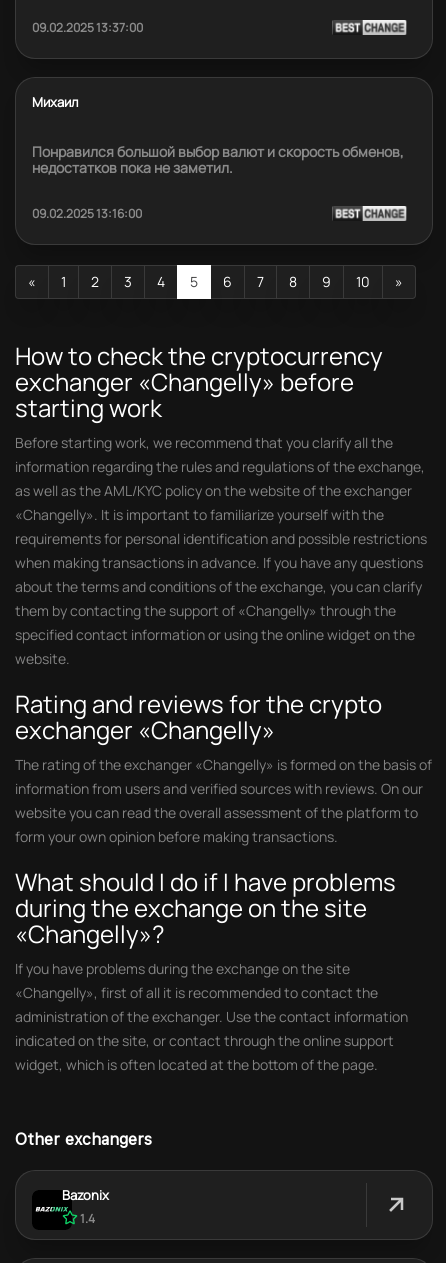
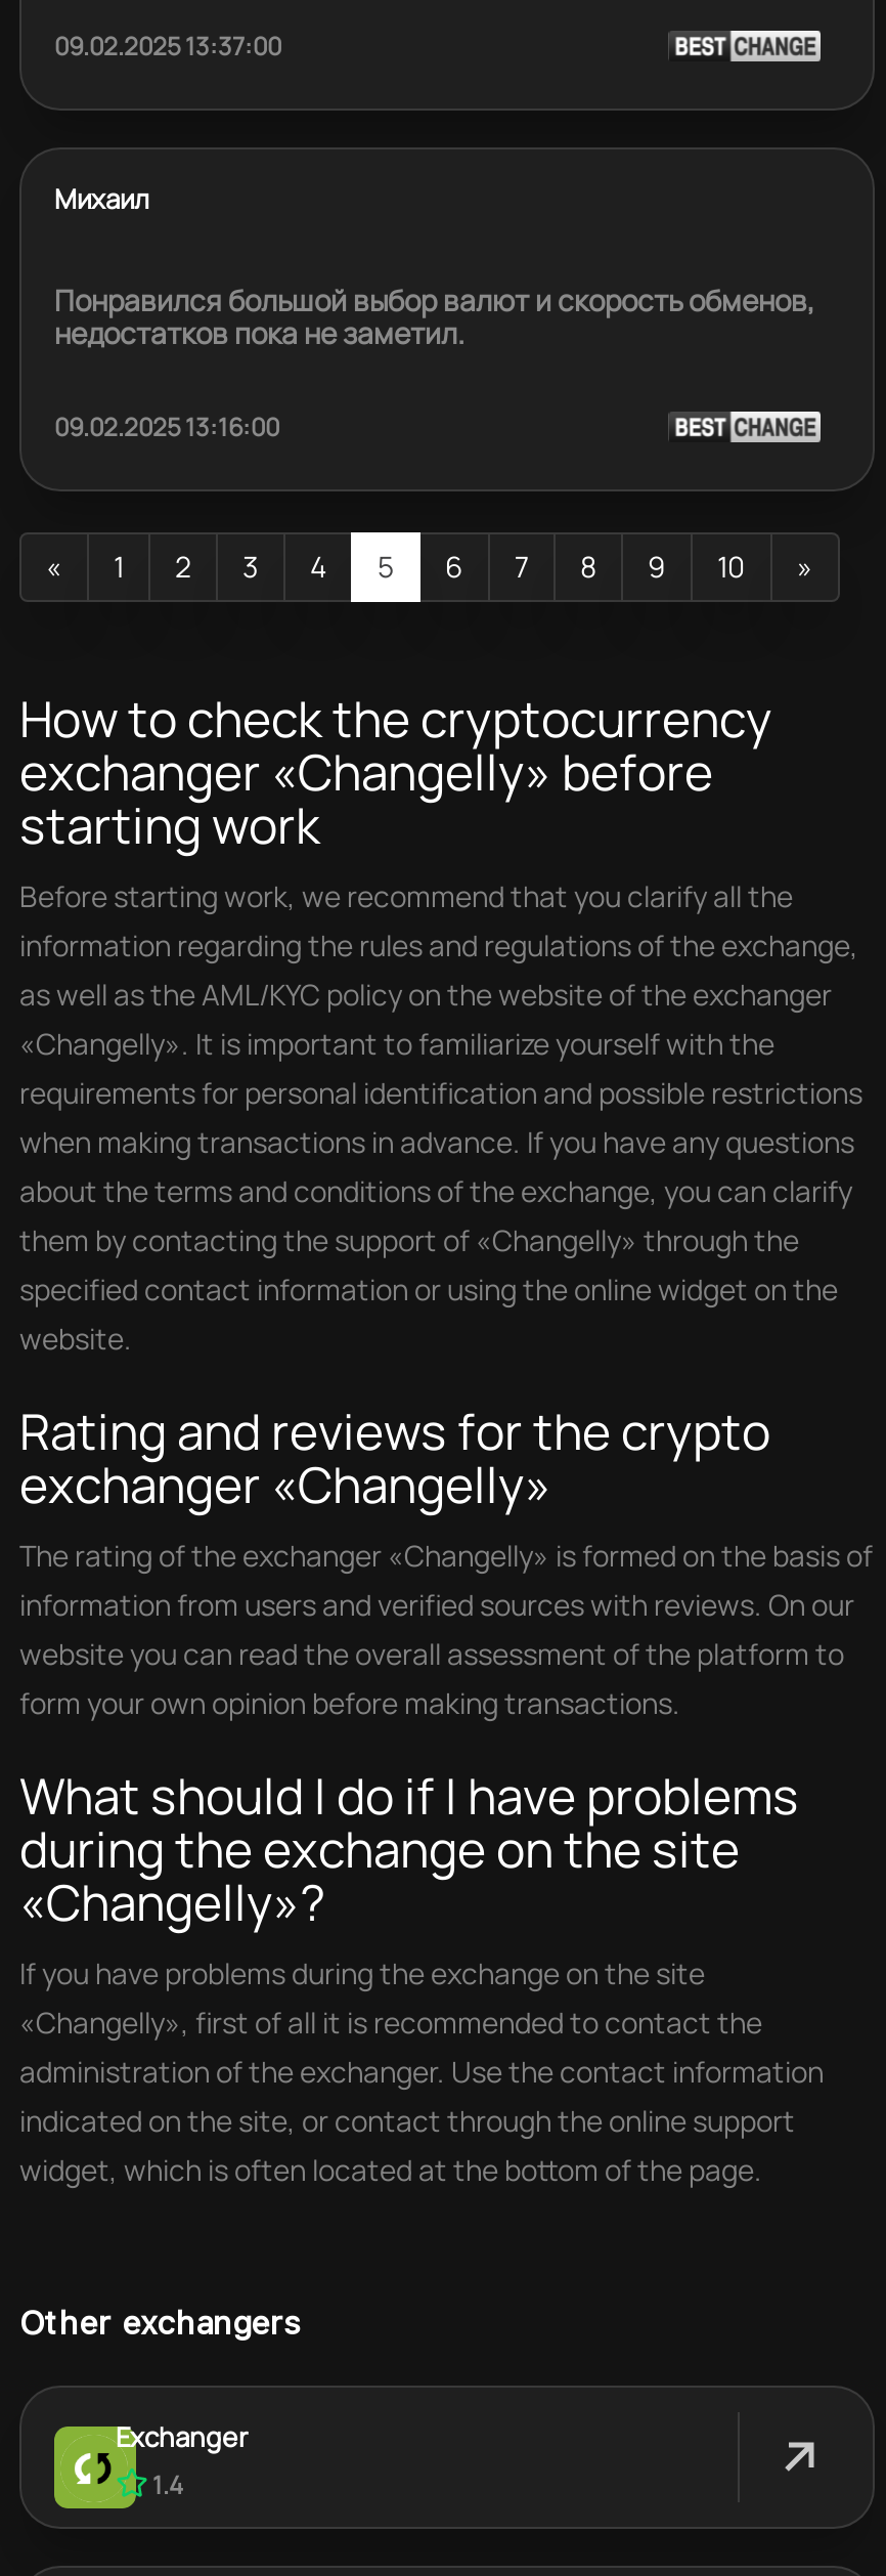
- [image]
- Bazonix
+ [image]
+ Exchanger
